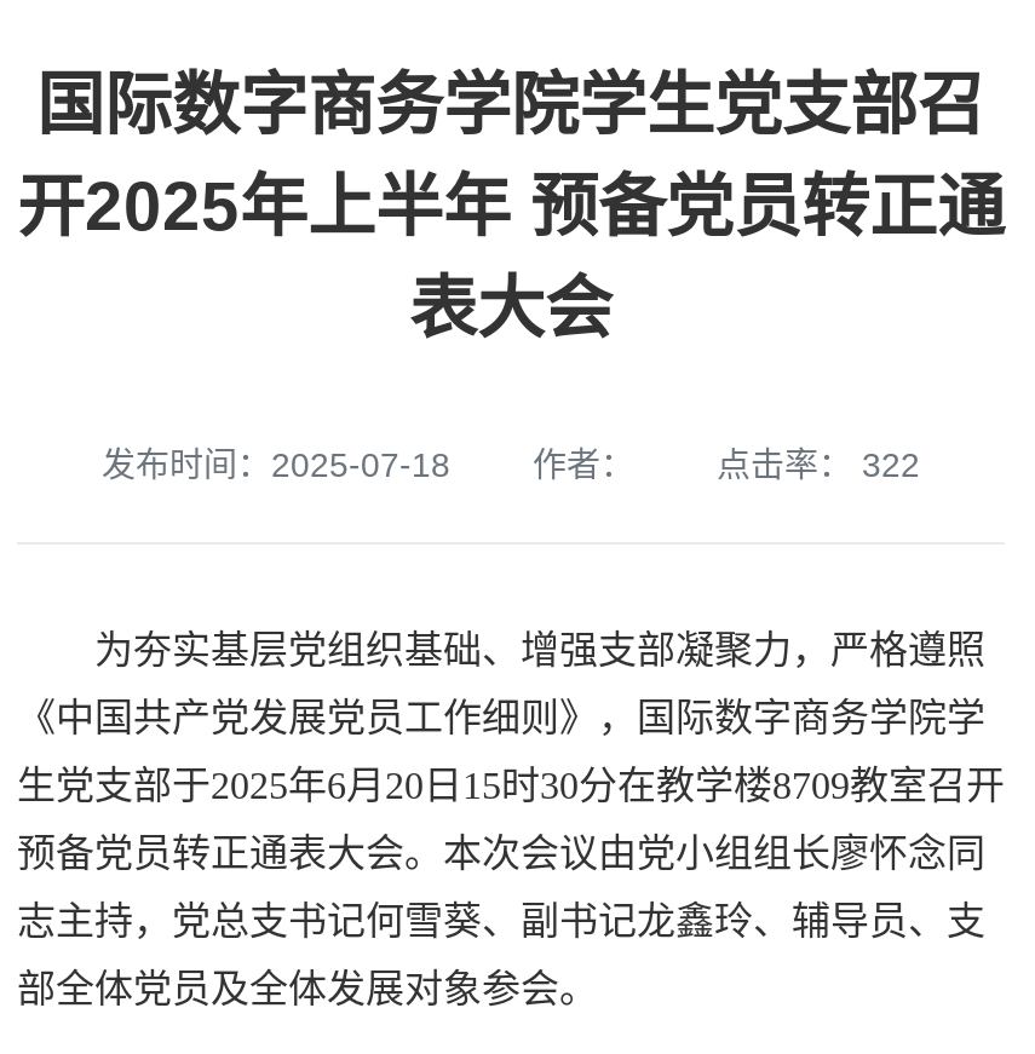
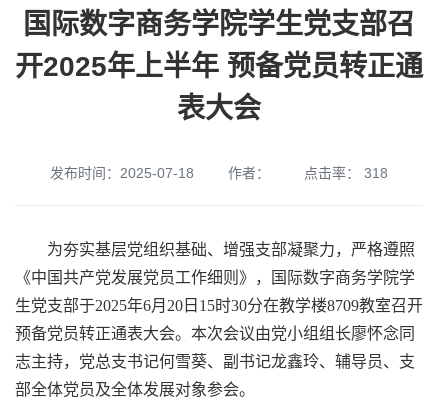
- 点击率：322
+ 点击率：318
